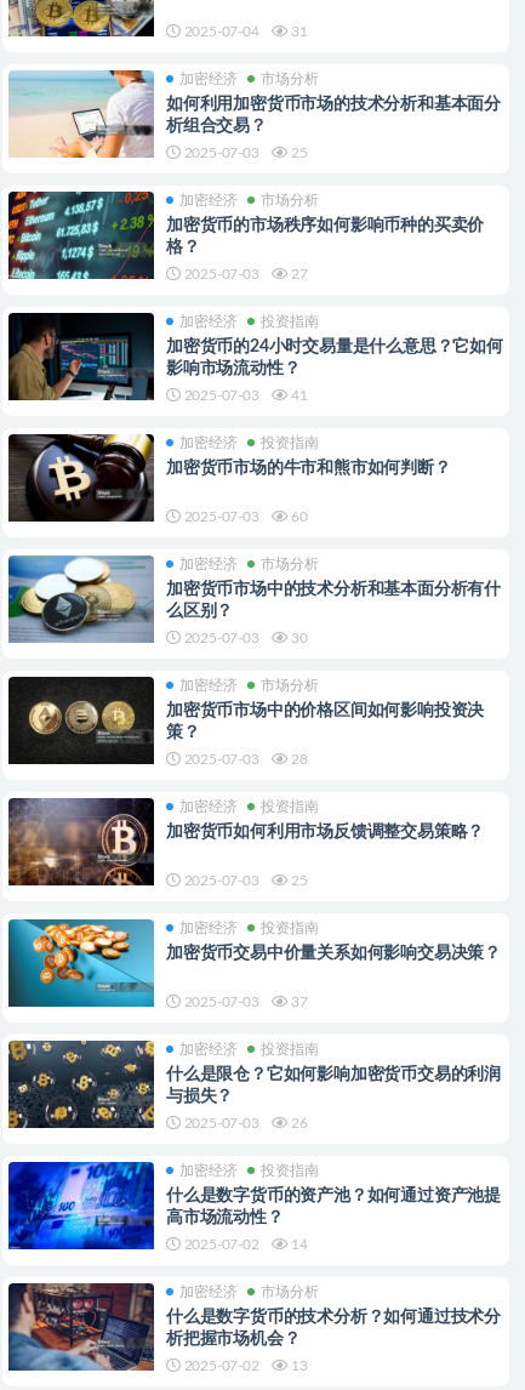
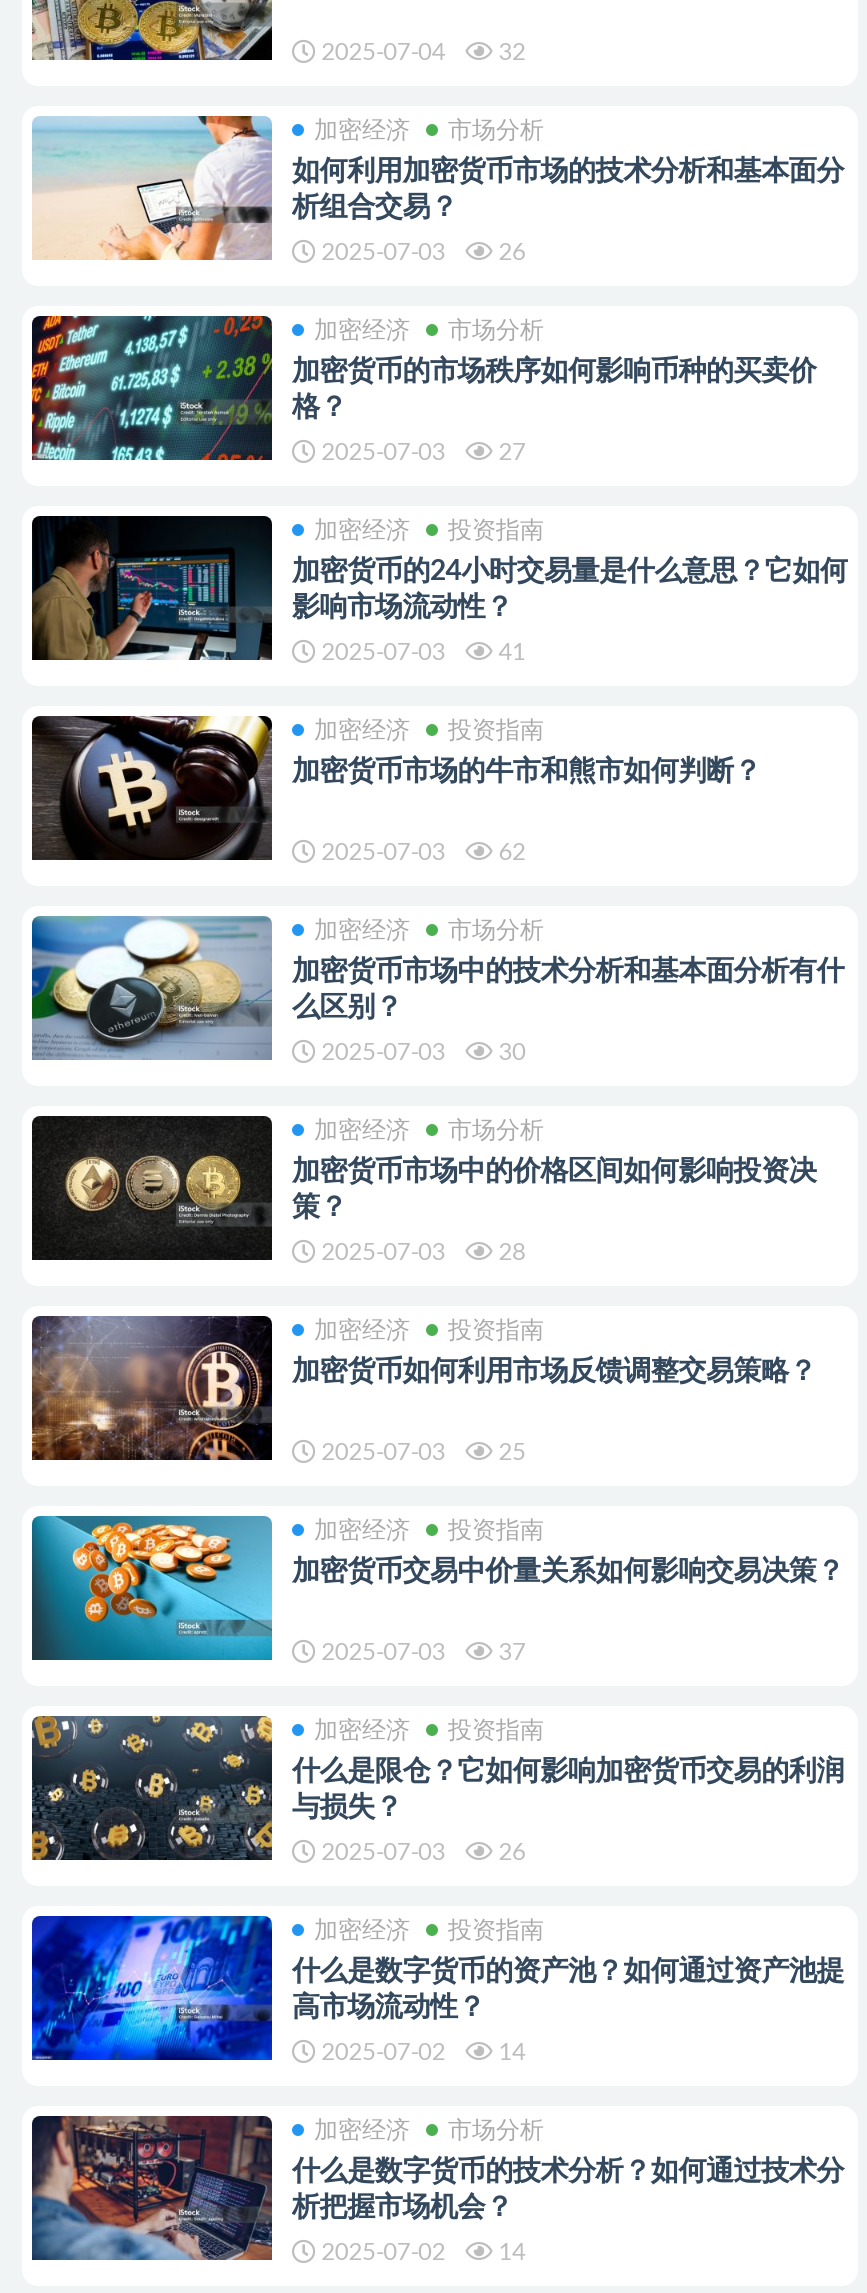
- 2025-07-04 31
+ 2025-07-04 32

- 2025-07-03 25
+ 2025-07-03 26

- 2025-07-03 60
+ 2025-07-03 62

- 2025-07-02 13
+ 2025-07-02 14
